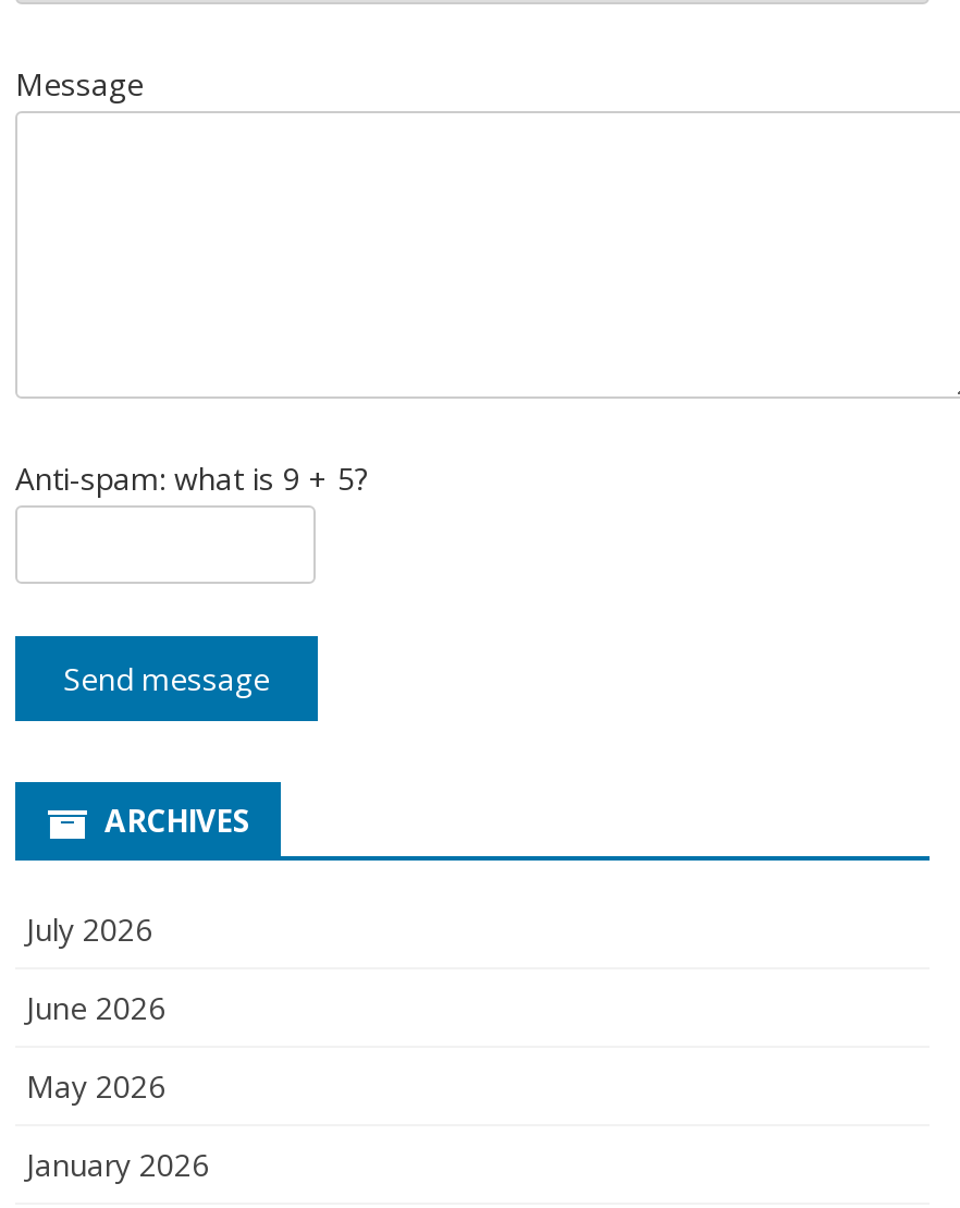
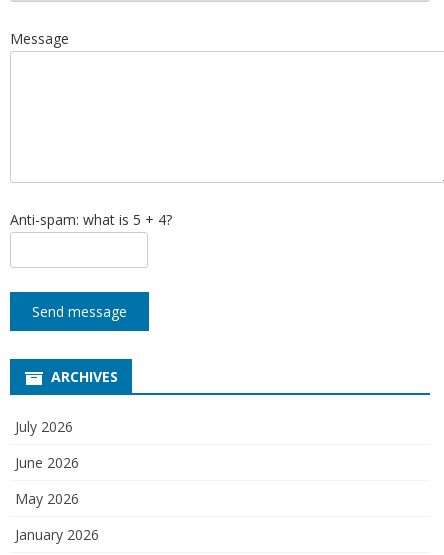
- Anti-spam: what is 9 + 5?
+ Anti-spam: what is 5 + 4?
